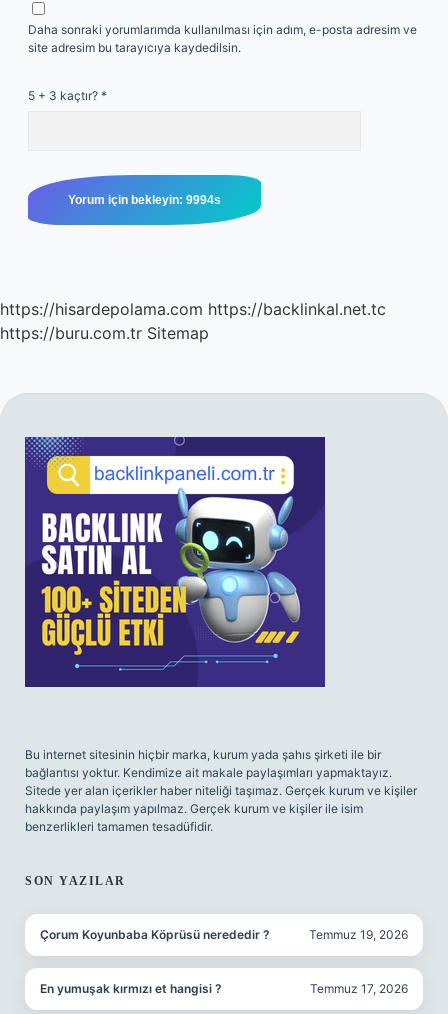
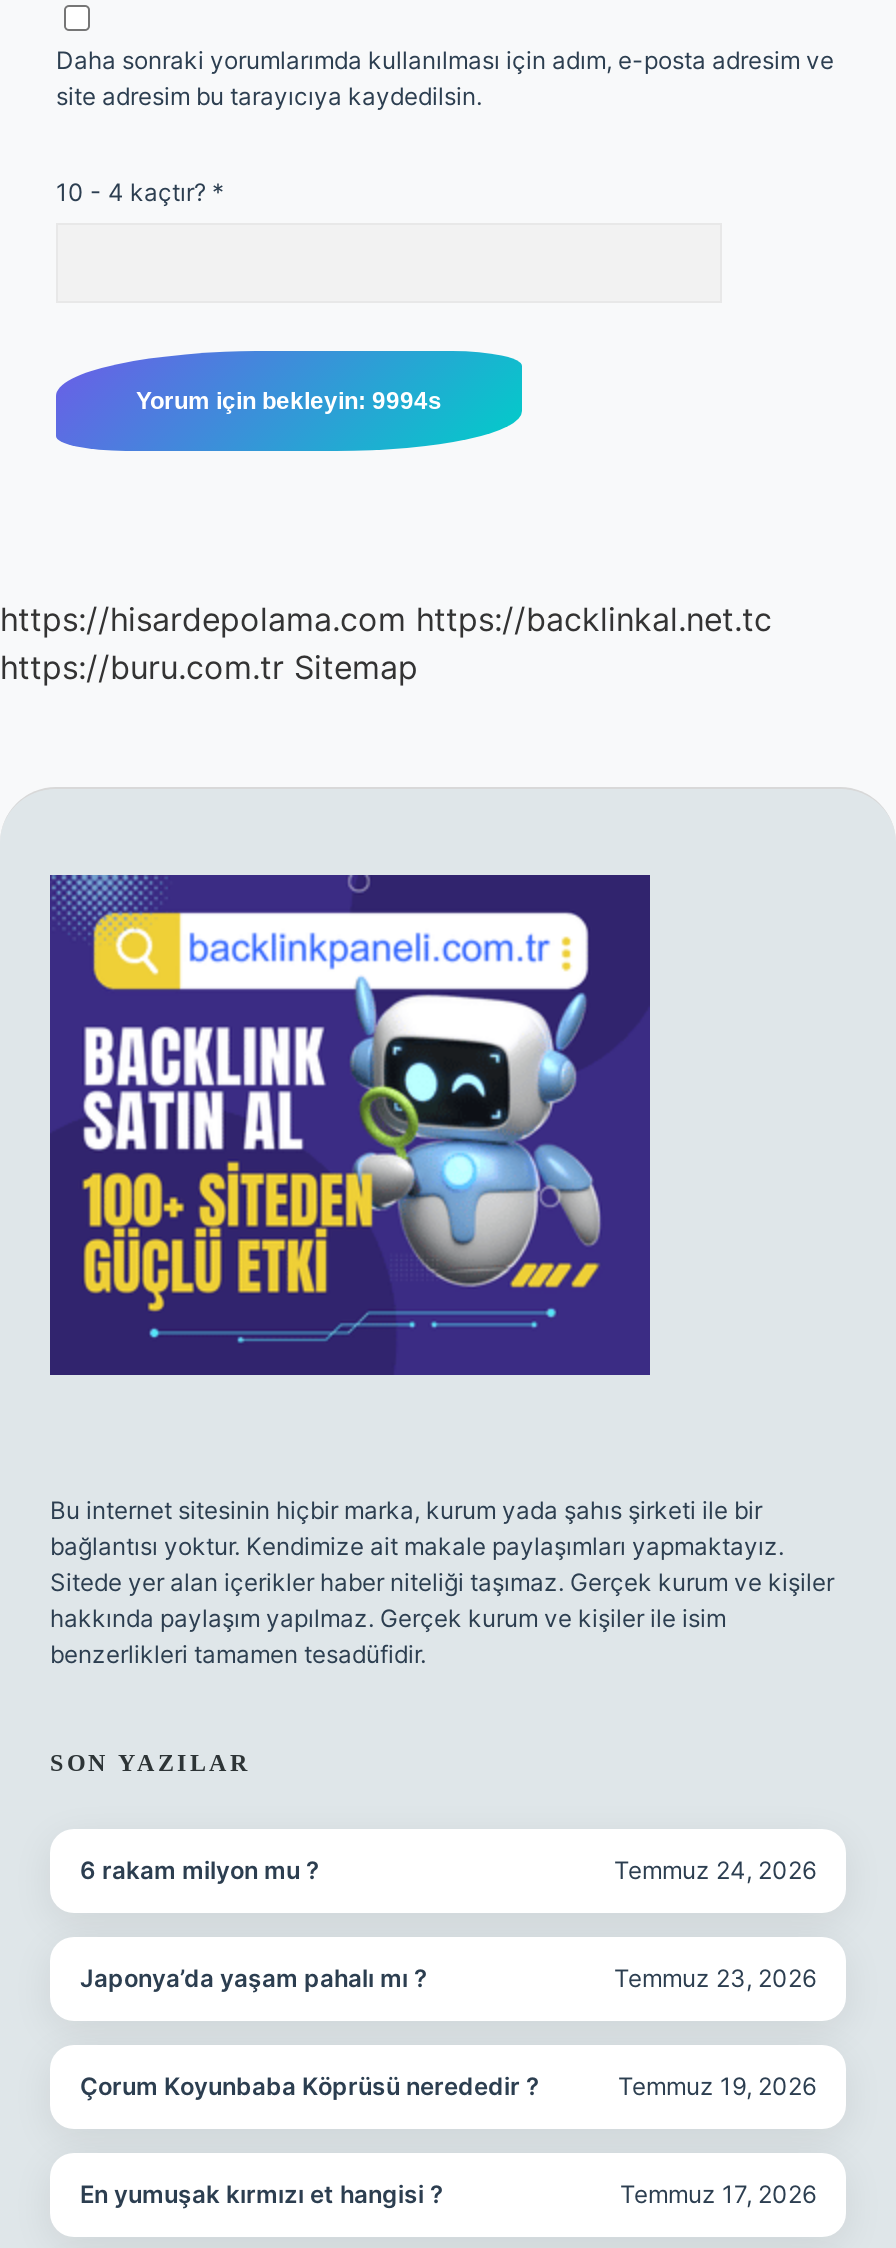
- 5 + 3 kaçtır? *
+ 10 - 4 kaçtır? *

+ 6 rakam milyon mu ?
+ Temmuz 24, 2026

+ Japonya’da yaşam pahalı mı ?
+ Temmuz 23, 2026
